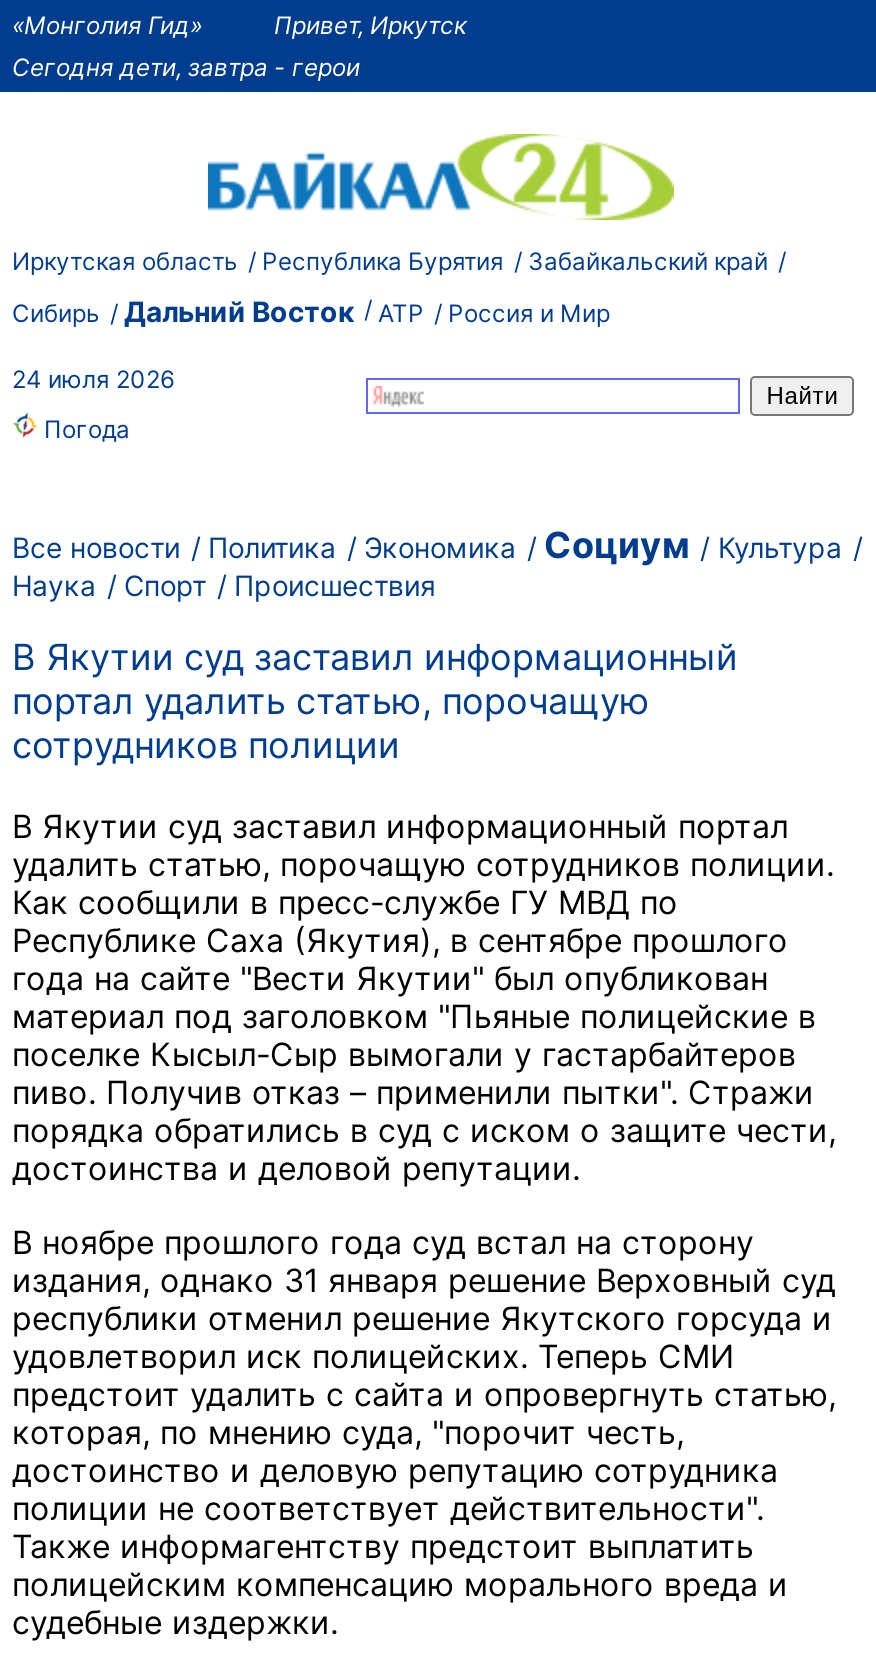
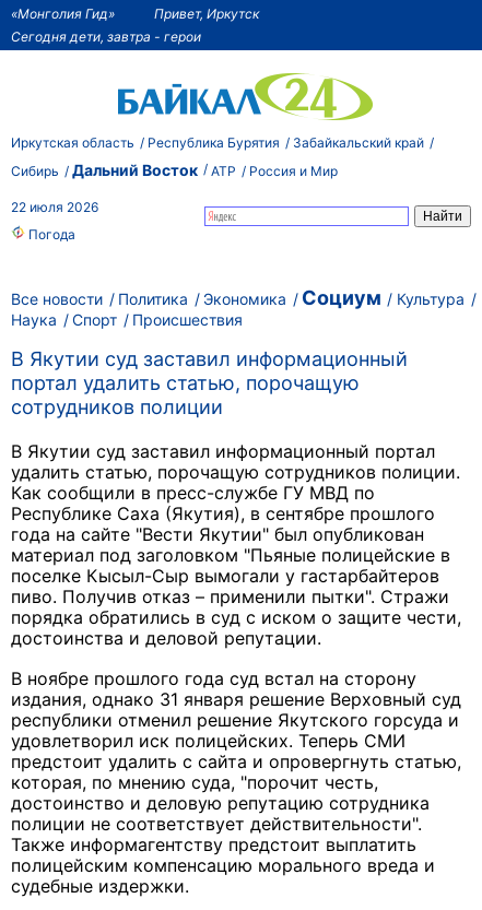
- 24 июля 2026
+ 22 июля 2026
